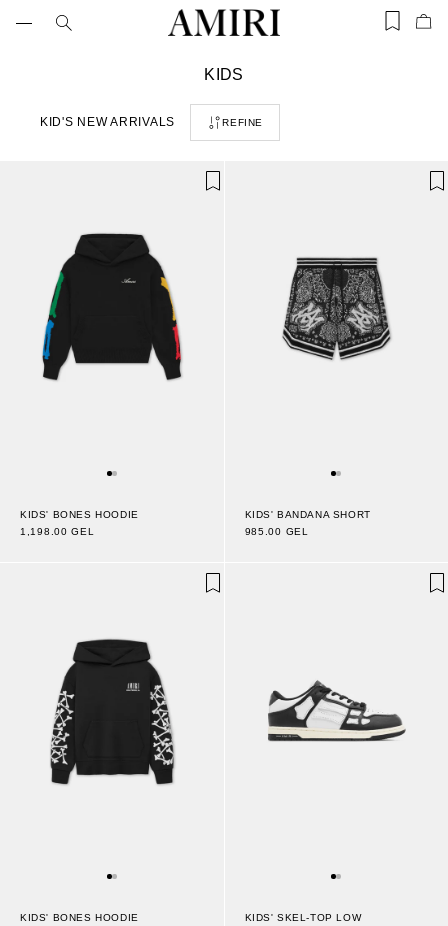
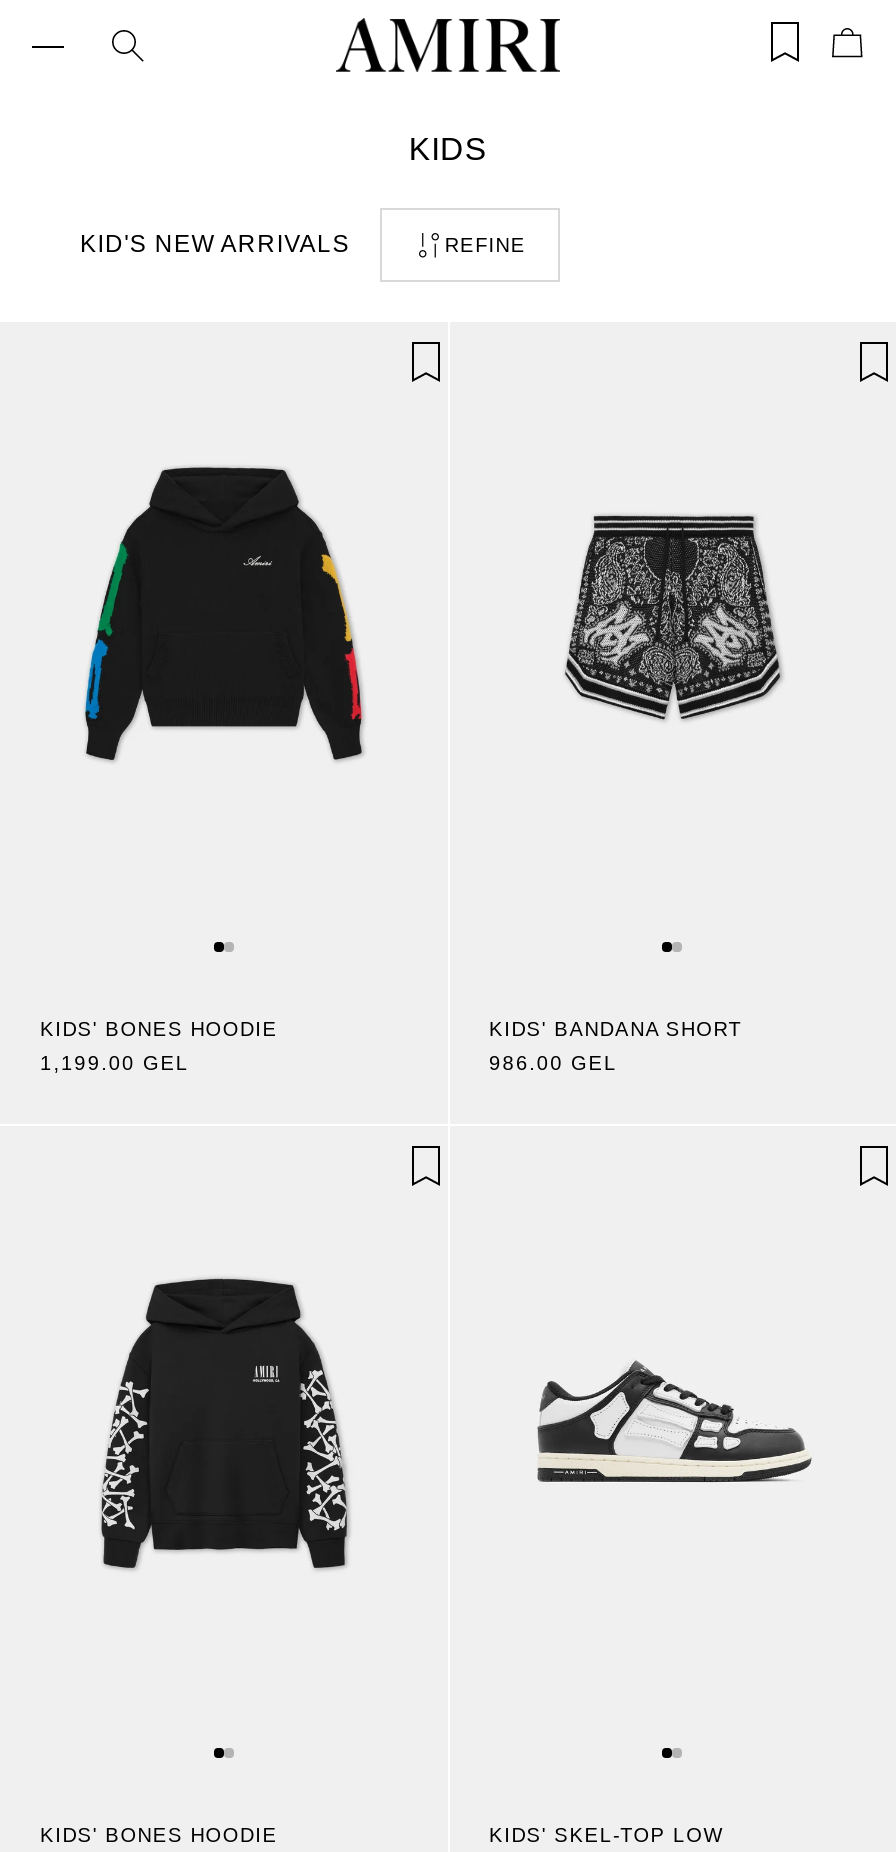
- 1,198.00 GEL
+ 1,199.00 GEL

- 985.00 GEL
+ 986.00 GEL
